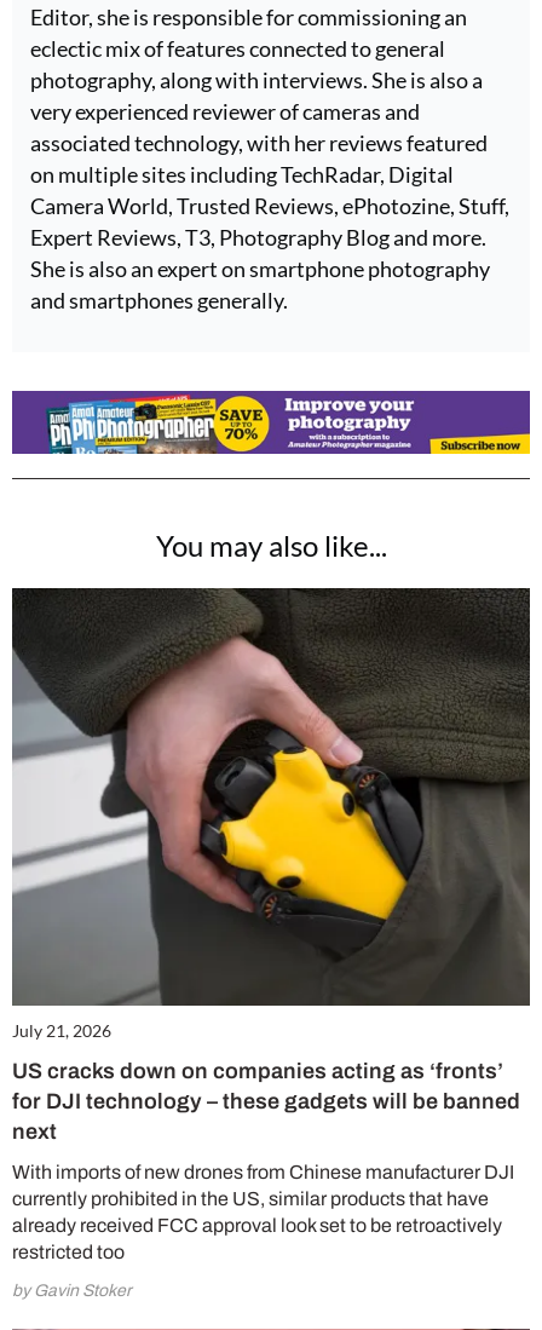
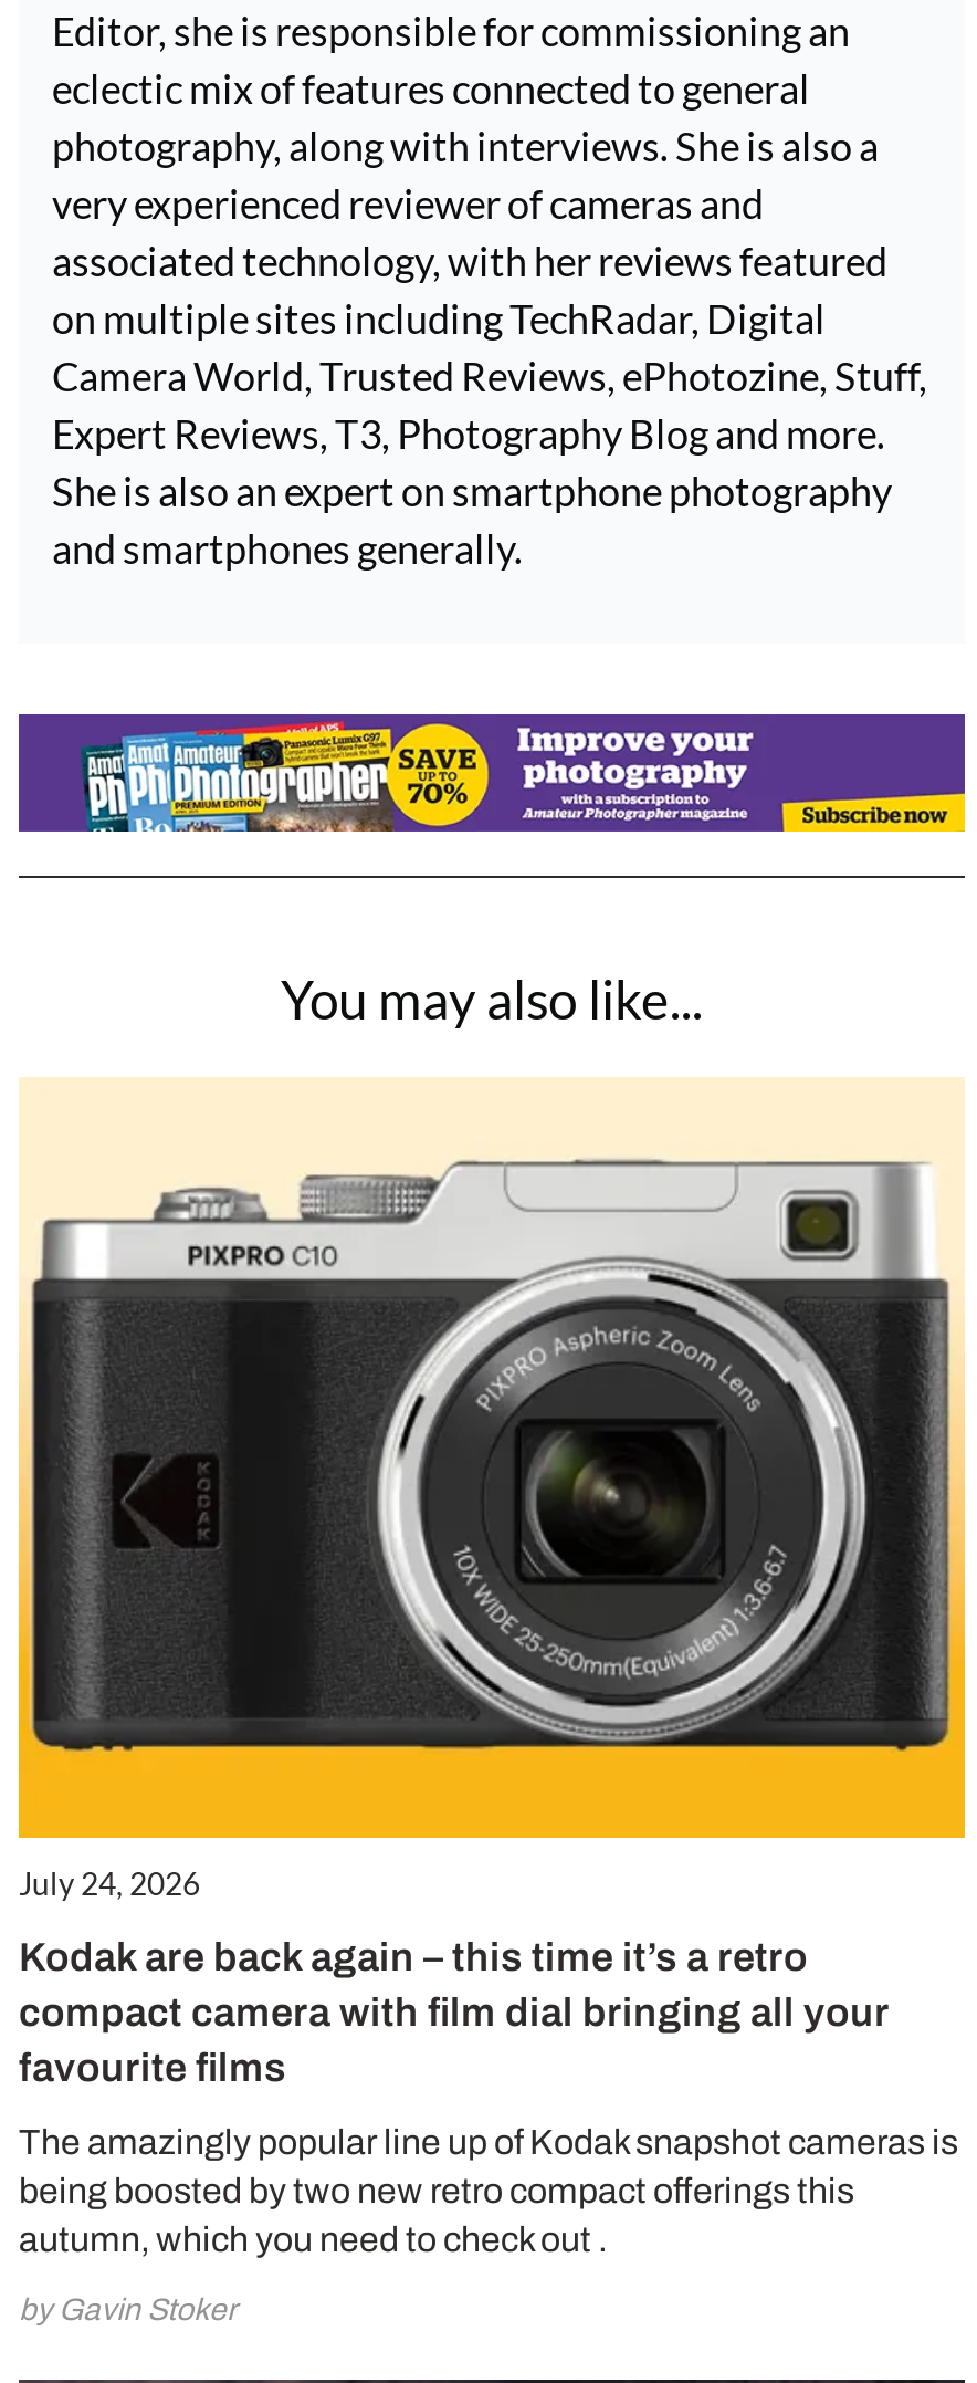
- [image]
- July 21, 2026
+ [image]
+ July 24, 2026

- US cracks down on companies acting as ‘fronts’
- for DJI technology – these gadgets will be banned
- next
+ Kodak are back again – this time it’s a retro
+ compact camera with film dial bringing all your
+ favourite films

- With imports of new drones from Chinese manufacturer DJI
- currently prohibited in the US, similar products that have
- already received FCC approval look set to be retroactively
- restricted too
+ The amazingly popular line up of Kodak snapshot cameras is
+ being boosted by two new retro compact offerings this
+ autumn, which you need to check out .
